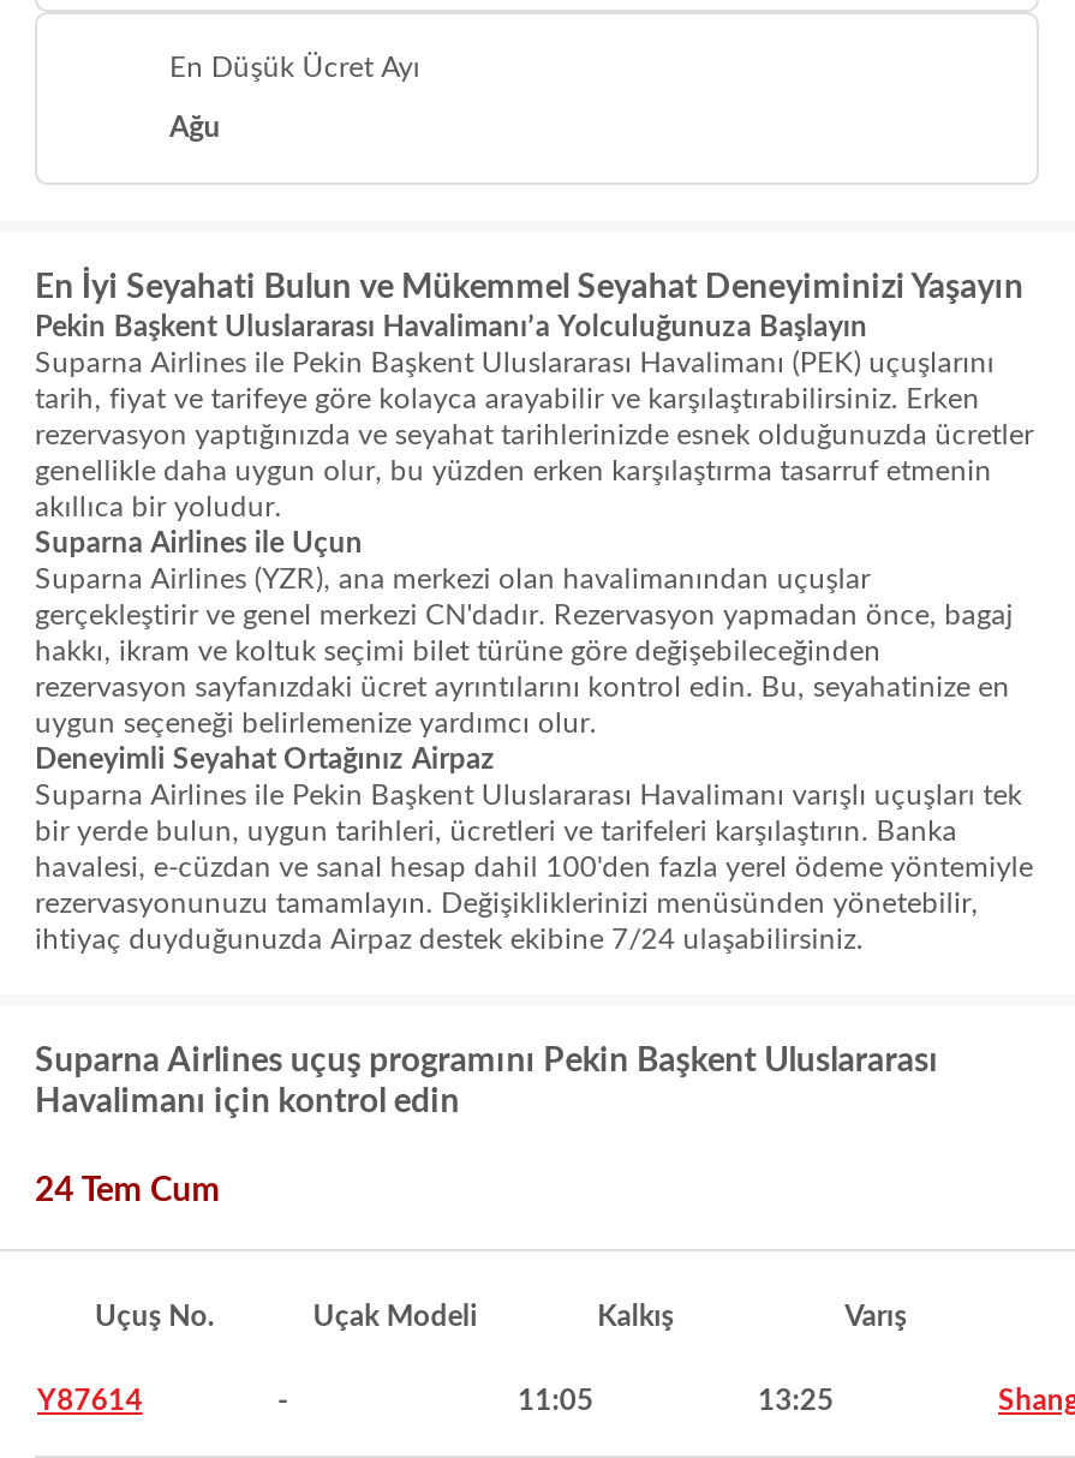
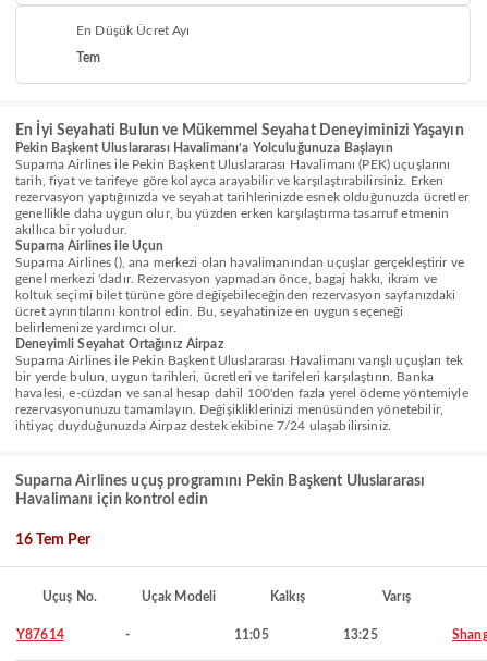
- Ağu
+ Tem

- Suparna Airlines (YZR), ana merkezi olan havalimanından uçuşlar
- gerçekleştirir ve genel merkezi CN'dadır. Rezervasyon yapmadan önce, bagaj
- hakkı, ikram ve koltuk seçimi bilet türüne göre değişebileceğinden
- rezervasyon sayfanızdaki ücret ayrıntılarını kontrol edin. Bu, seyahatinize en
- uygun seçeneği belirlemenize yardımcı olur.
+ Suparna Airlines (), ana merkezi olan havalimanından uçuşlar gerçekleştirir ve
+ genel merkezi 'dadır. Rezervasyon yapmadan önce, bagaj hakkı, ikram ve
+ koltuk seçimi bilet türüne göre değişebileceğinden rezervasyon sayfanızdaki
+ ücret ayrıntılarını kontrol edin. Bu, seyahatinize en uygun seçeneği
+ belirlemenize yardımcı olur.

- 24 Tem Cum
+ 16 Tem Per
